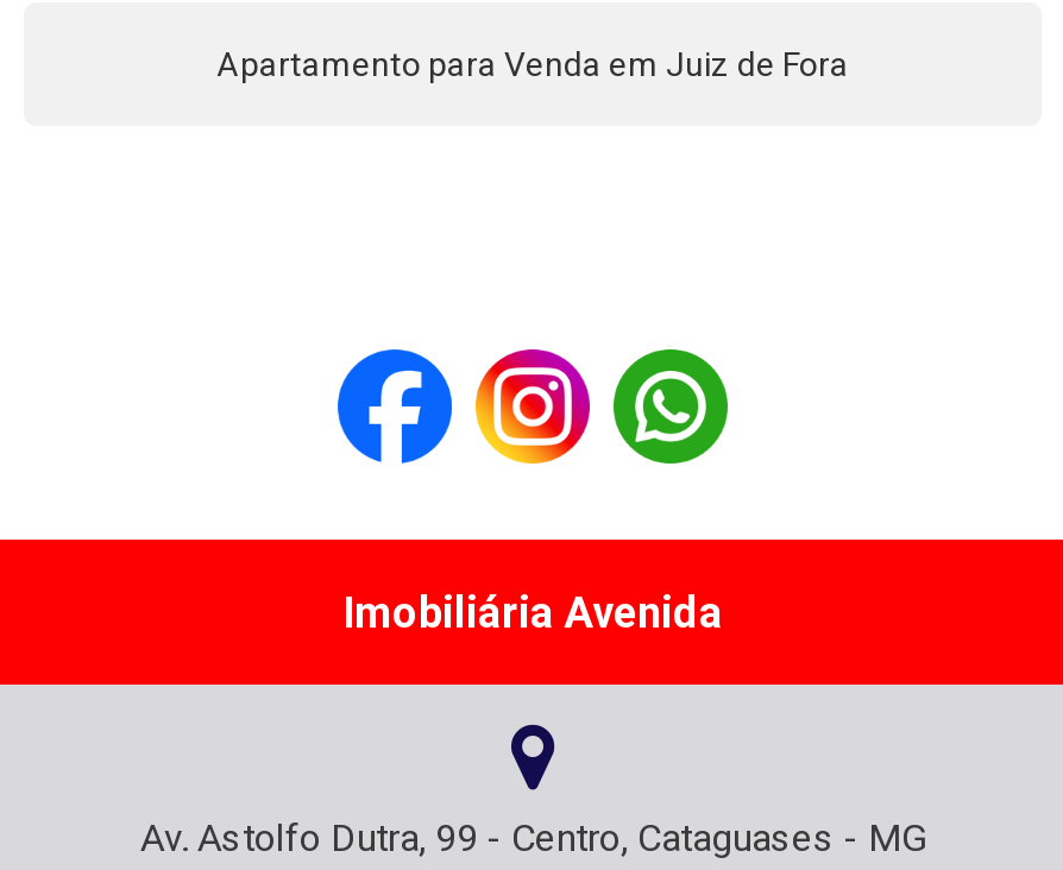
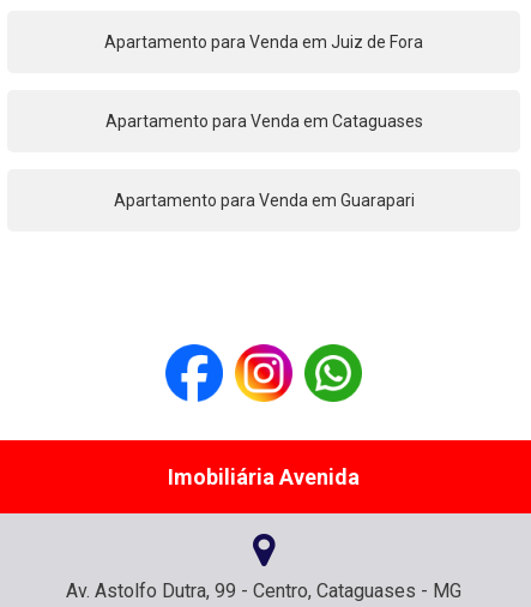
+ Apartamento para Venda em Cataguases

+ Apartamento para Venda em Guarapari
